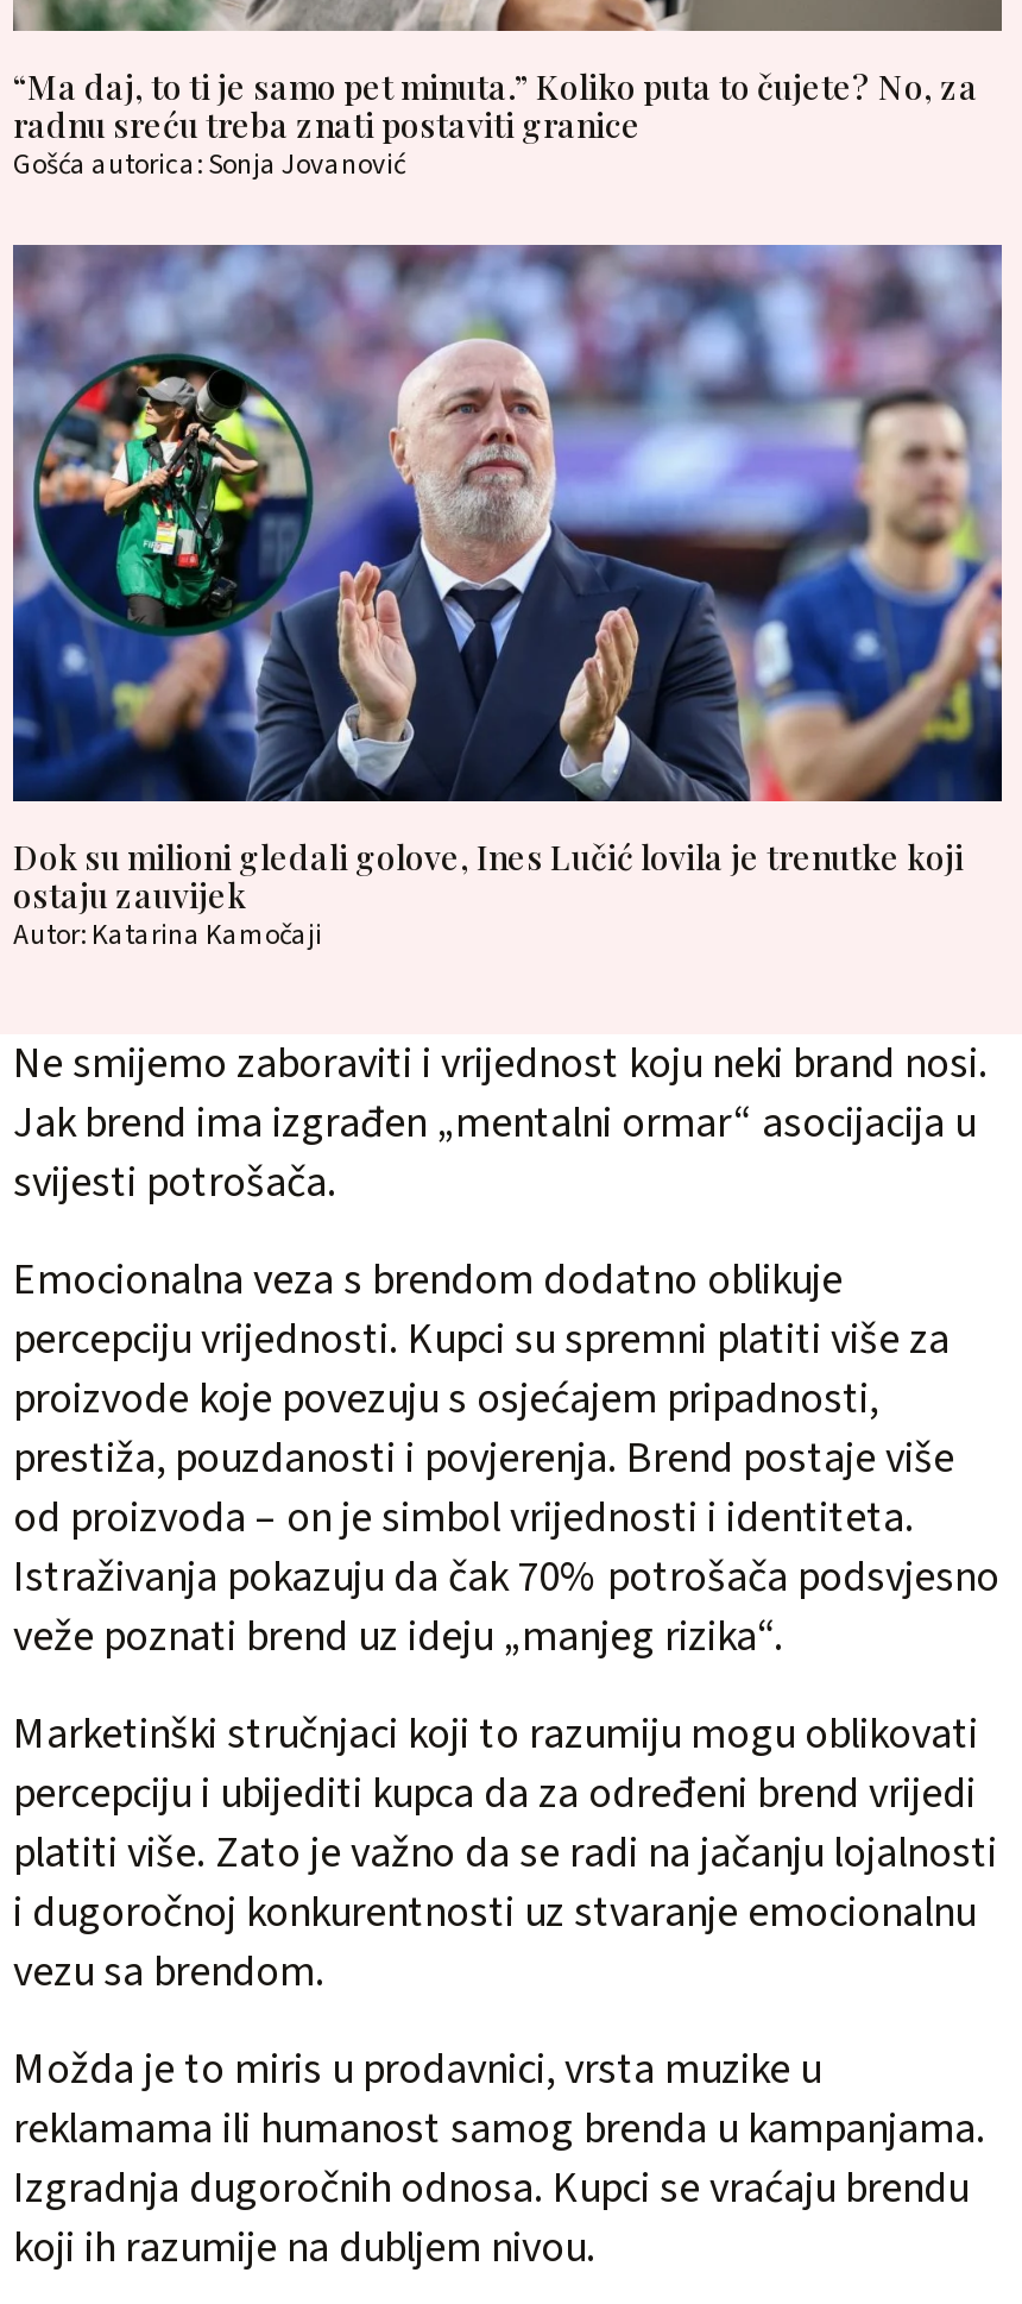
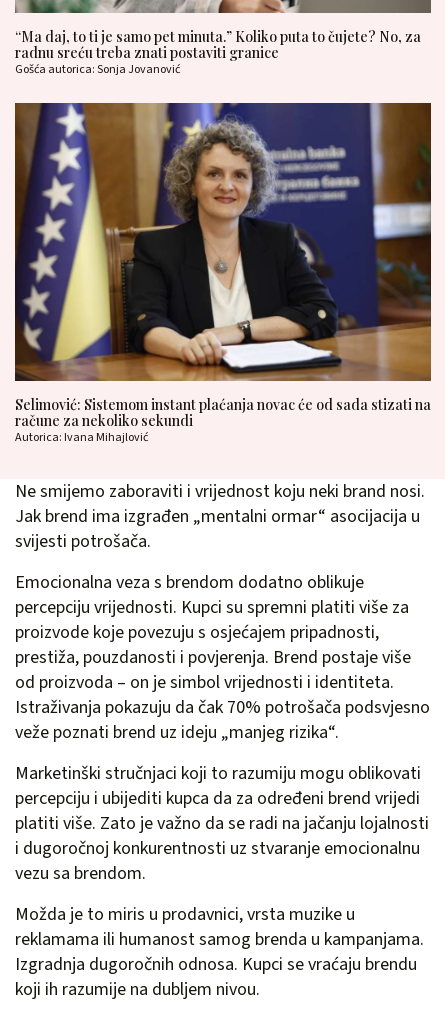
- [image]
- Dok su milioni gledali golove, Ines Lučić lovila je trenutke koji
- ostaju zauvijek
- Autor: Katarina Kamočaji
+ [image]
+ Selimović: Sistemom instant plaćanja novac će od sada stizati na
+ račune za nekoliko sekundi
+ Autorica: Ivana Mihajlović
